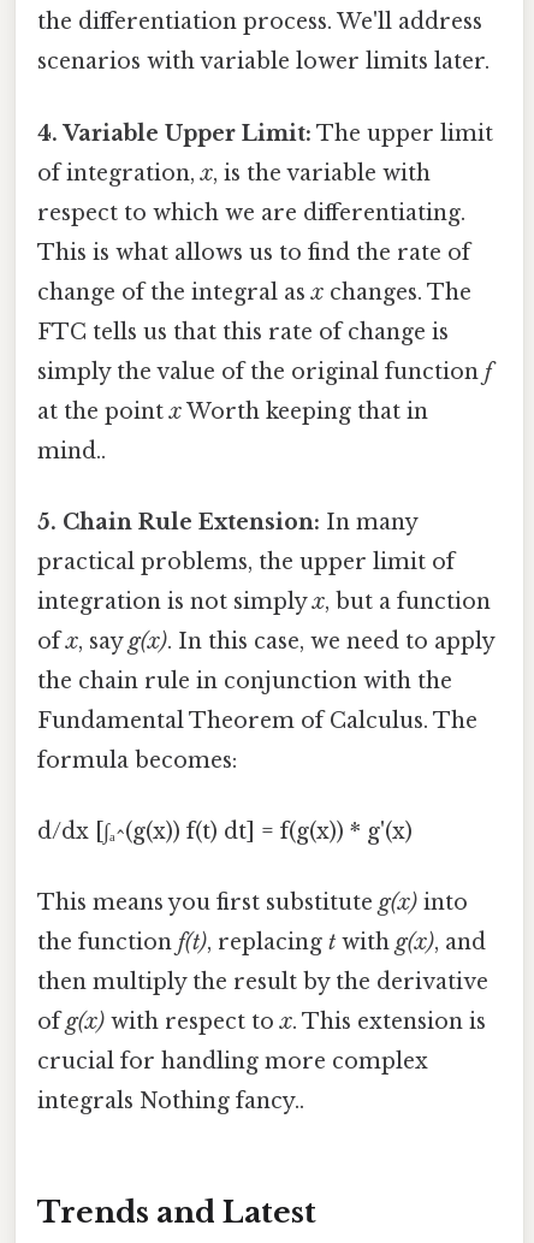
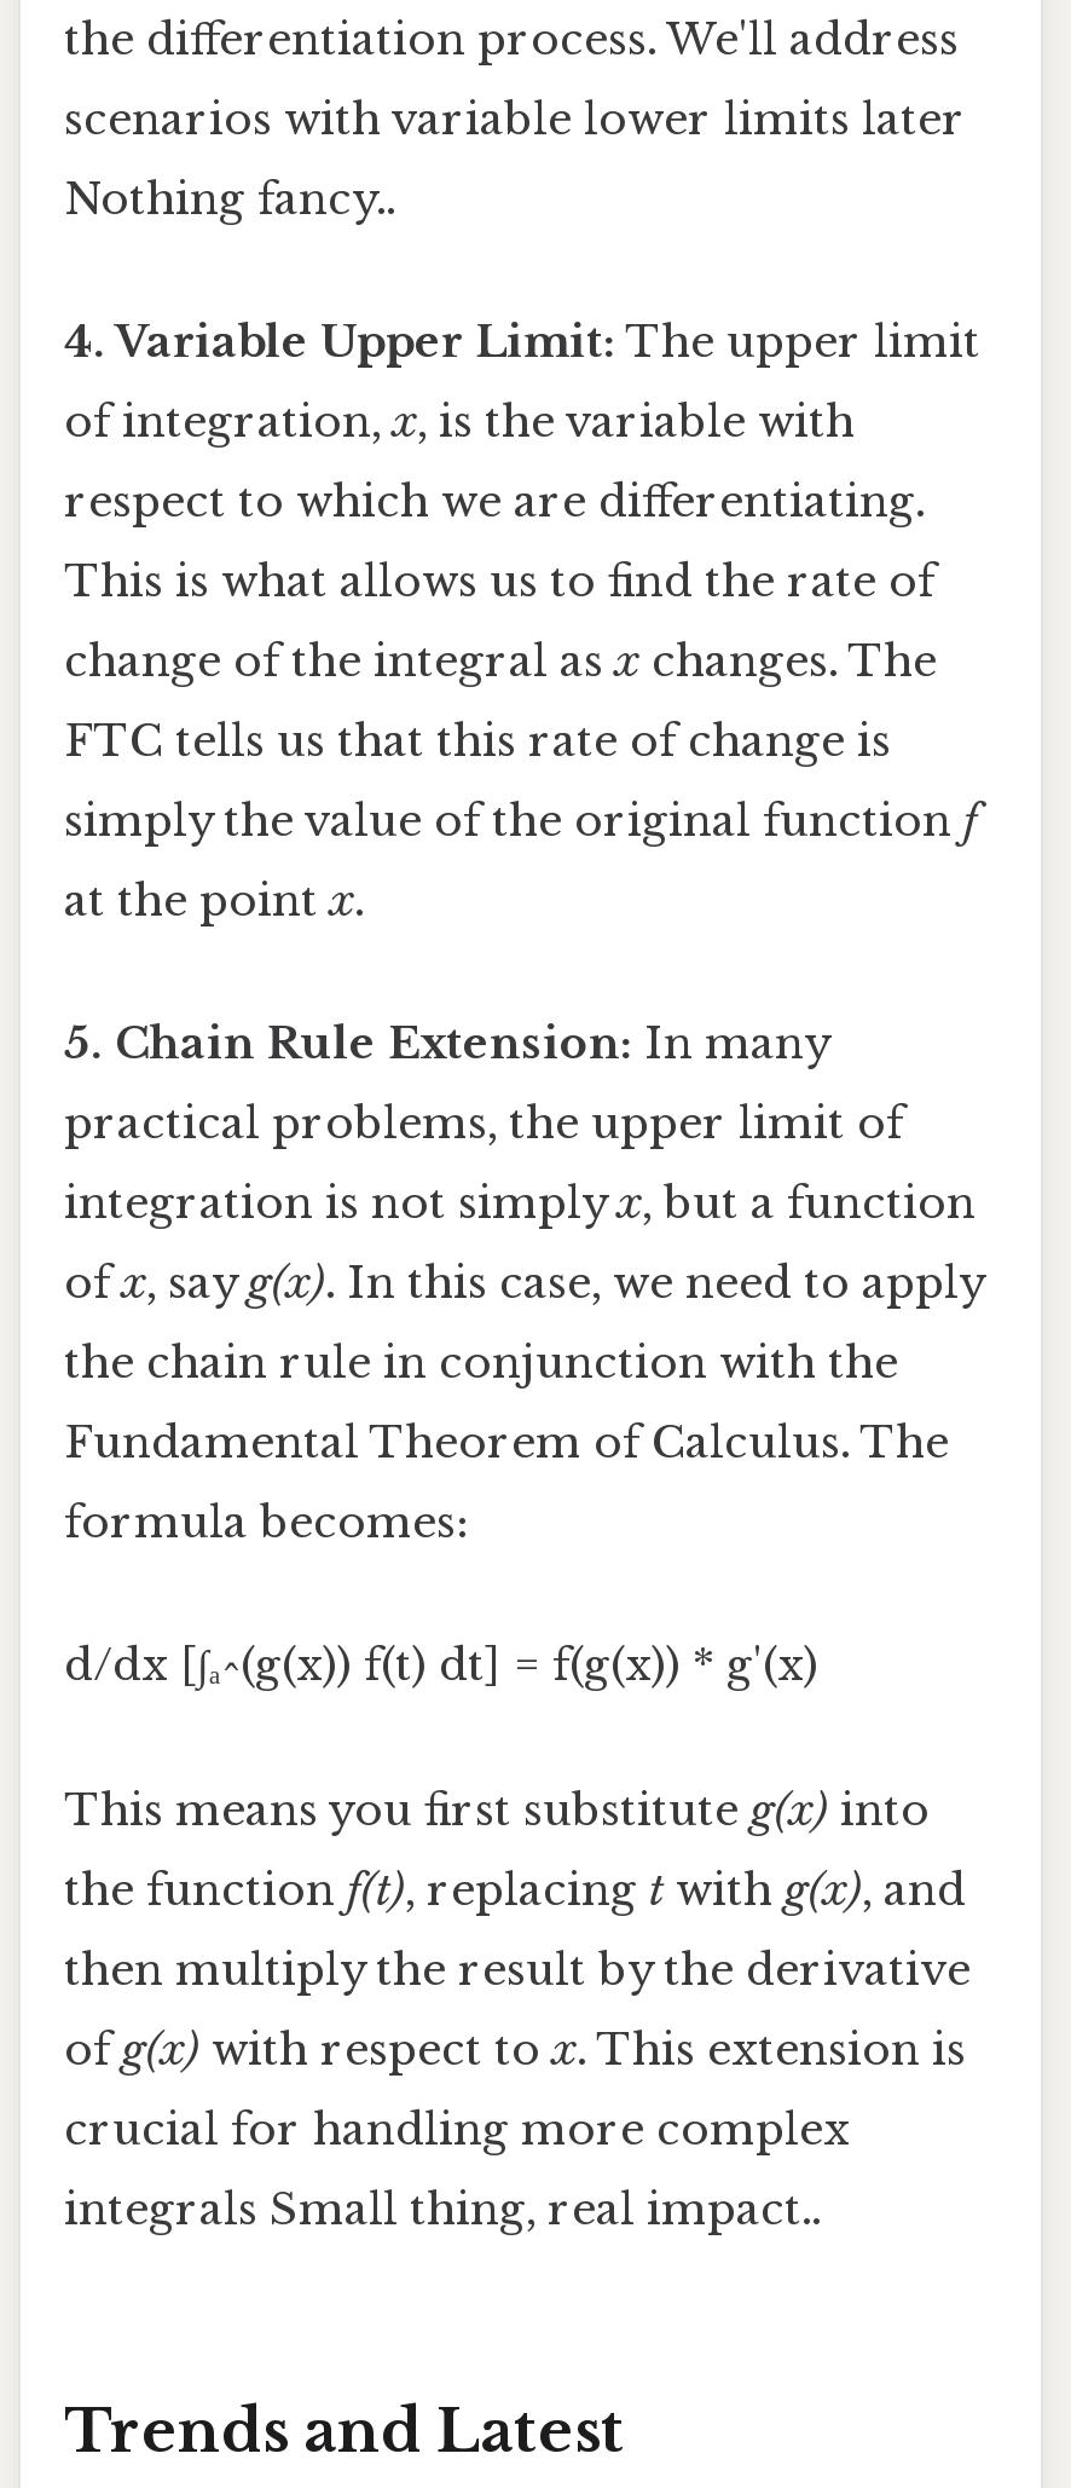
- scenarios with variable lower limits later.
+ scenarios with variable lower limits later
+ Nothing fancy..

moved down: 4. Variable Upper Limit: The upper limit | of integration, x, is the variable with | respect to which we are differentiating. | This is what allows us to find the rate of | change of the integral as x changes. The | FTC tells us that this rate of change is | simply the value of the original function f

- at the point x Worth keeping that in
- mind..
+ at the point x.

- integrals Nothing fancy..
+ integrals Small thing, real impact..
